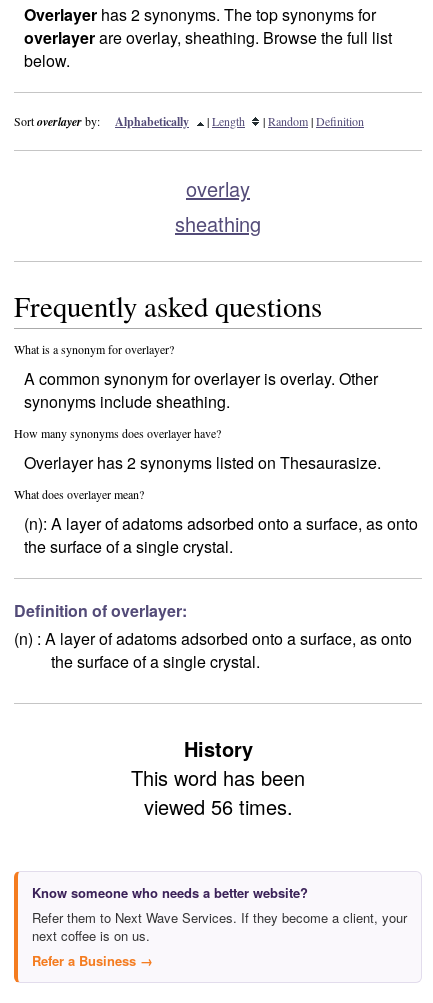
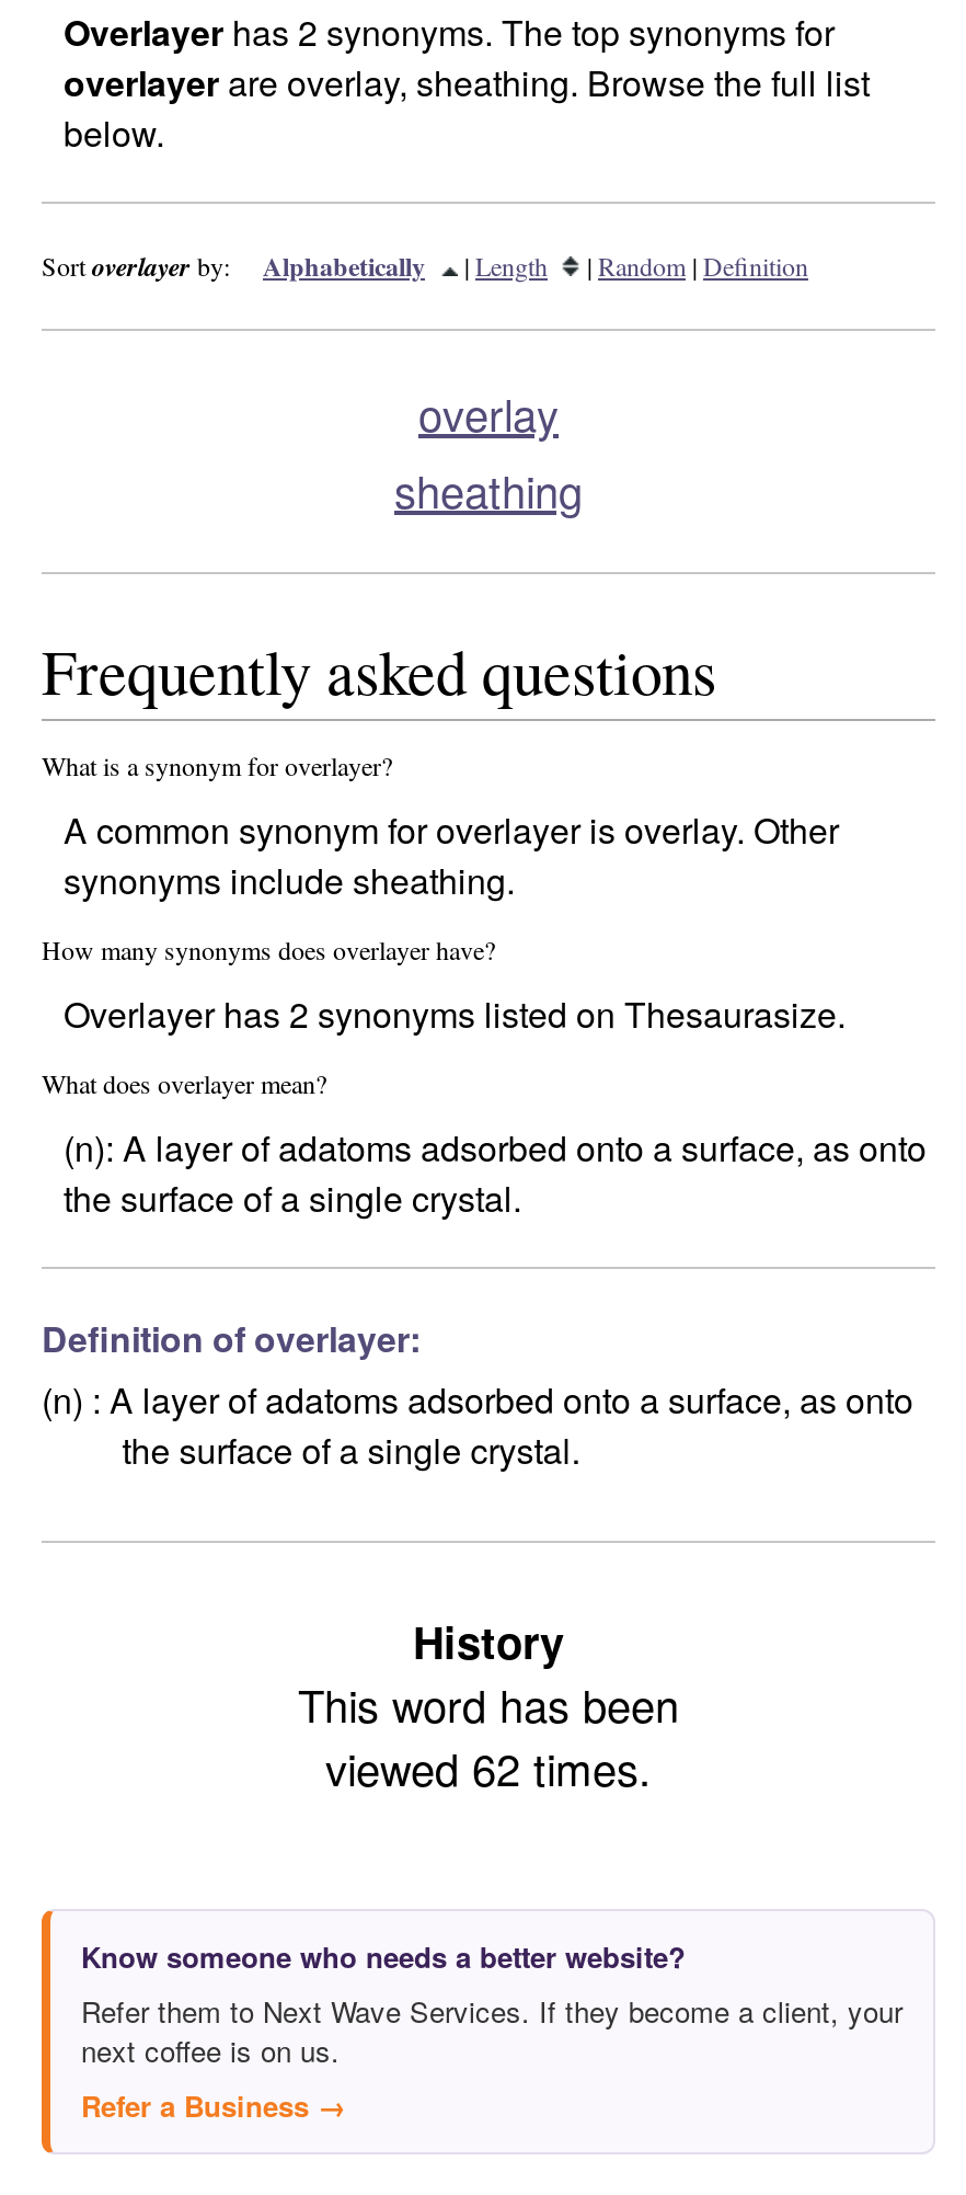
- viewed 56 times.
+ viewed 62 times.
